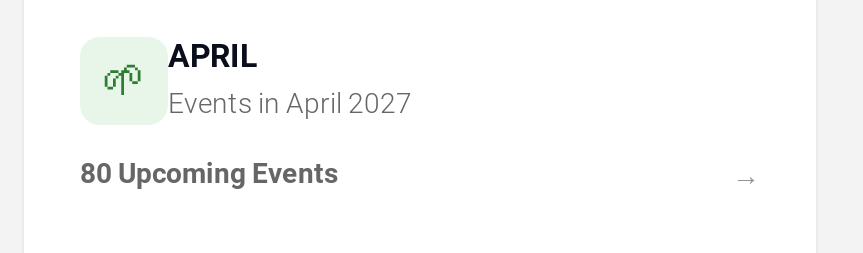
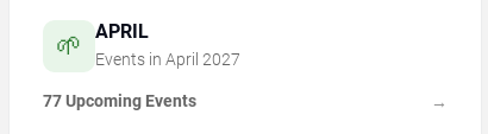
- 80 Upcoming Events
+ 77 Upcoming Events
